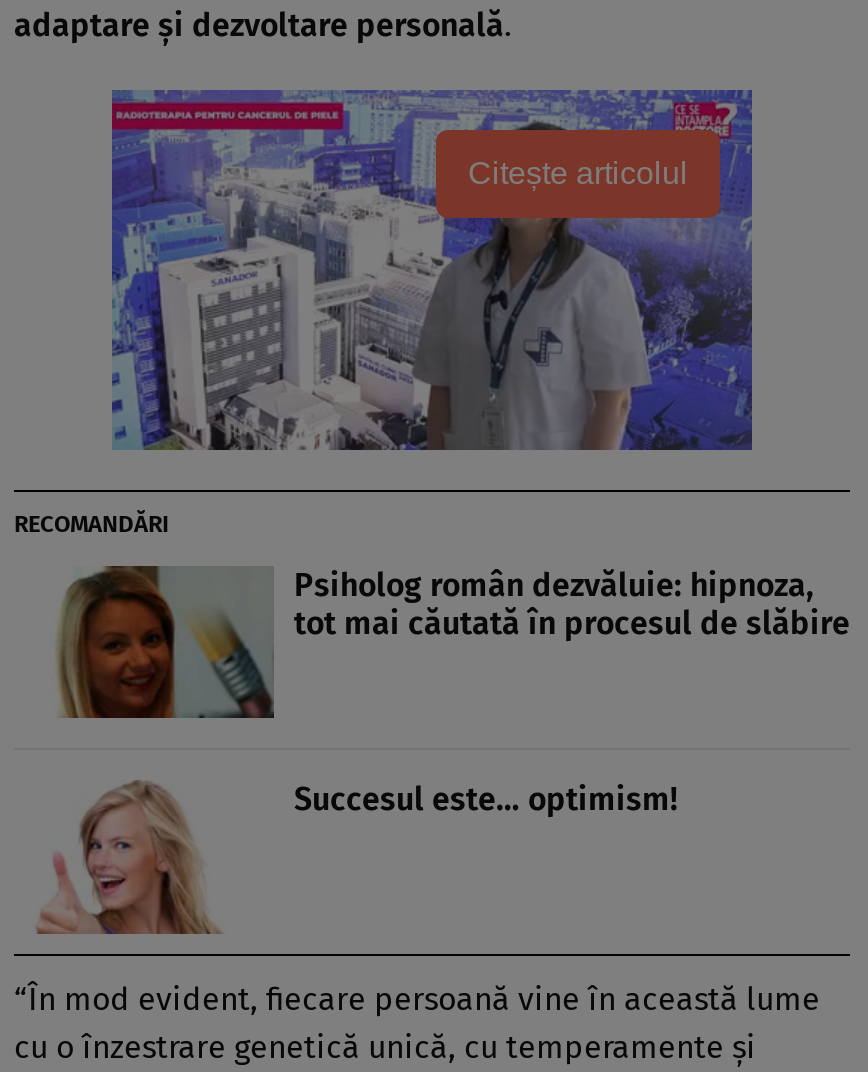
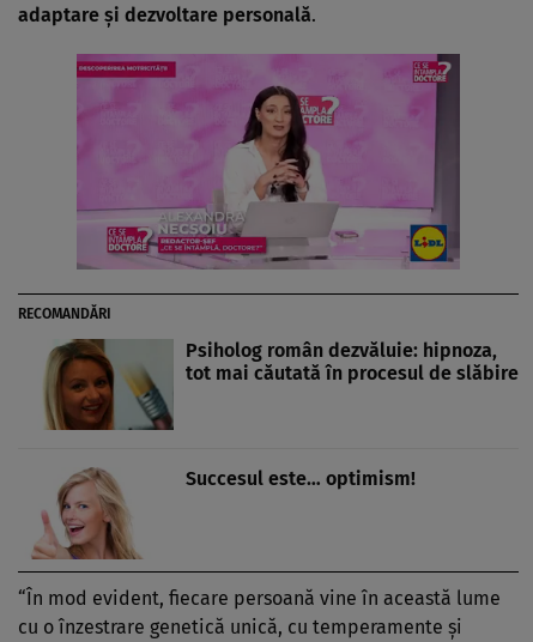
- [image]
+ [image]

- Citește articolul
